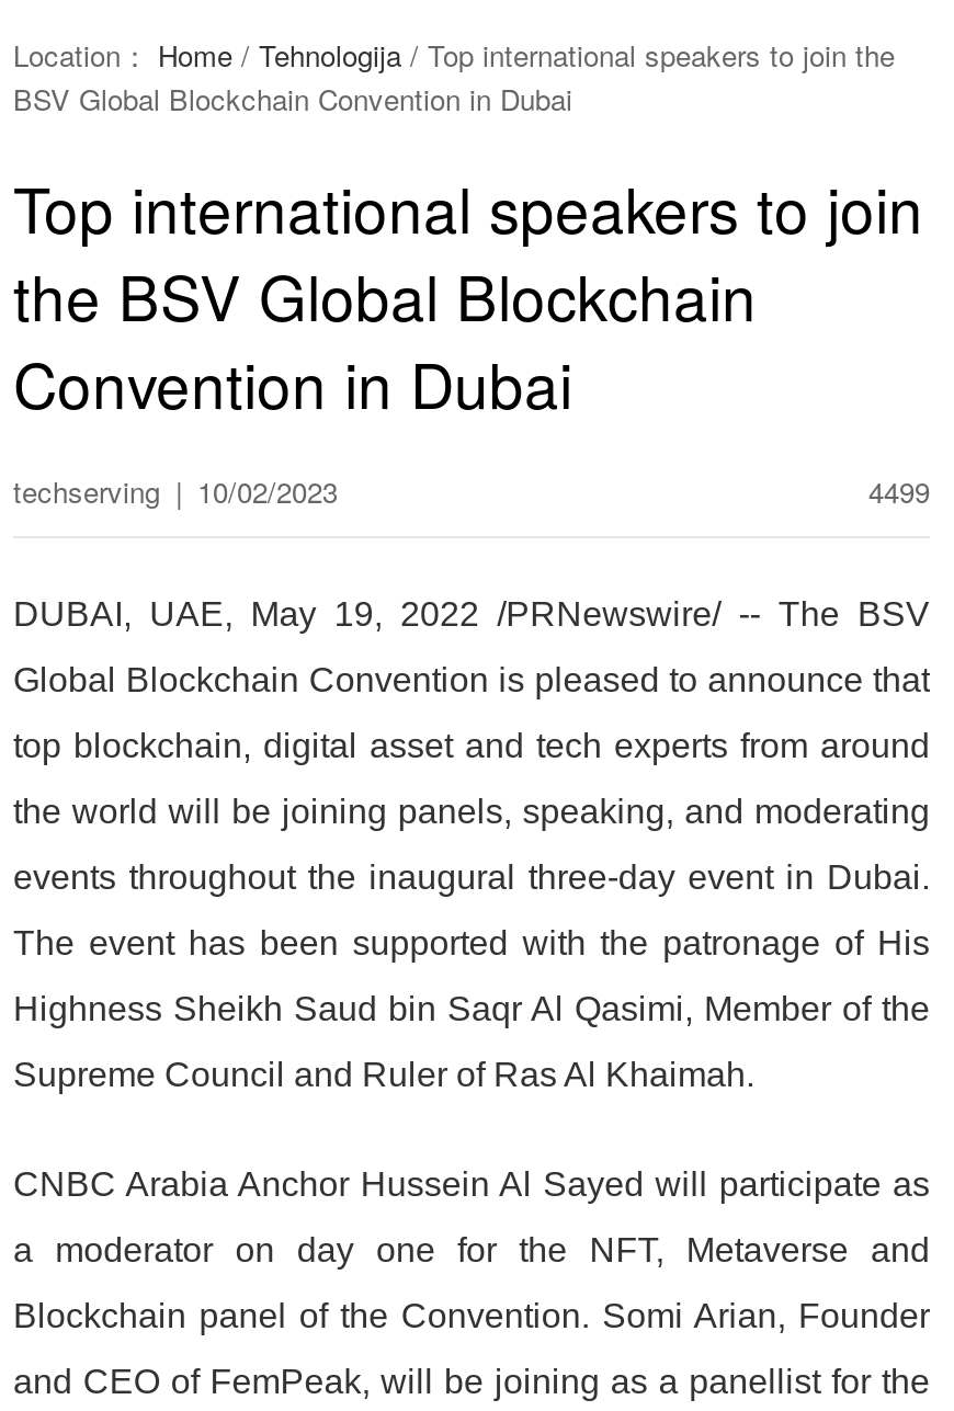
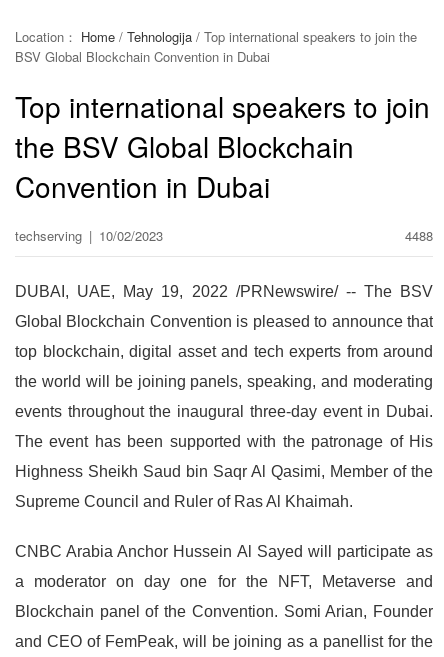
- 4499
+ 4488
